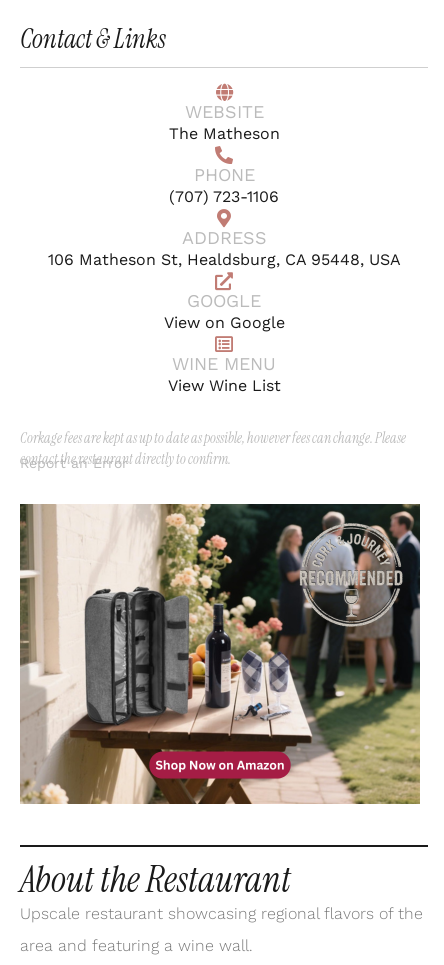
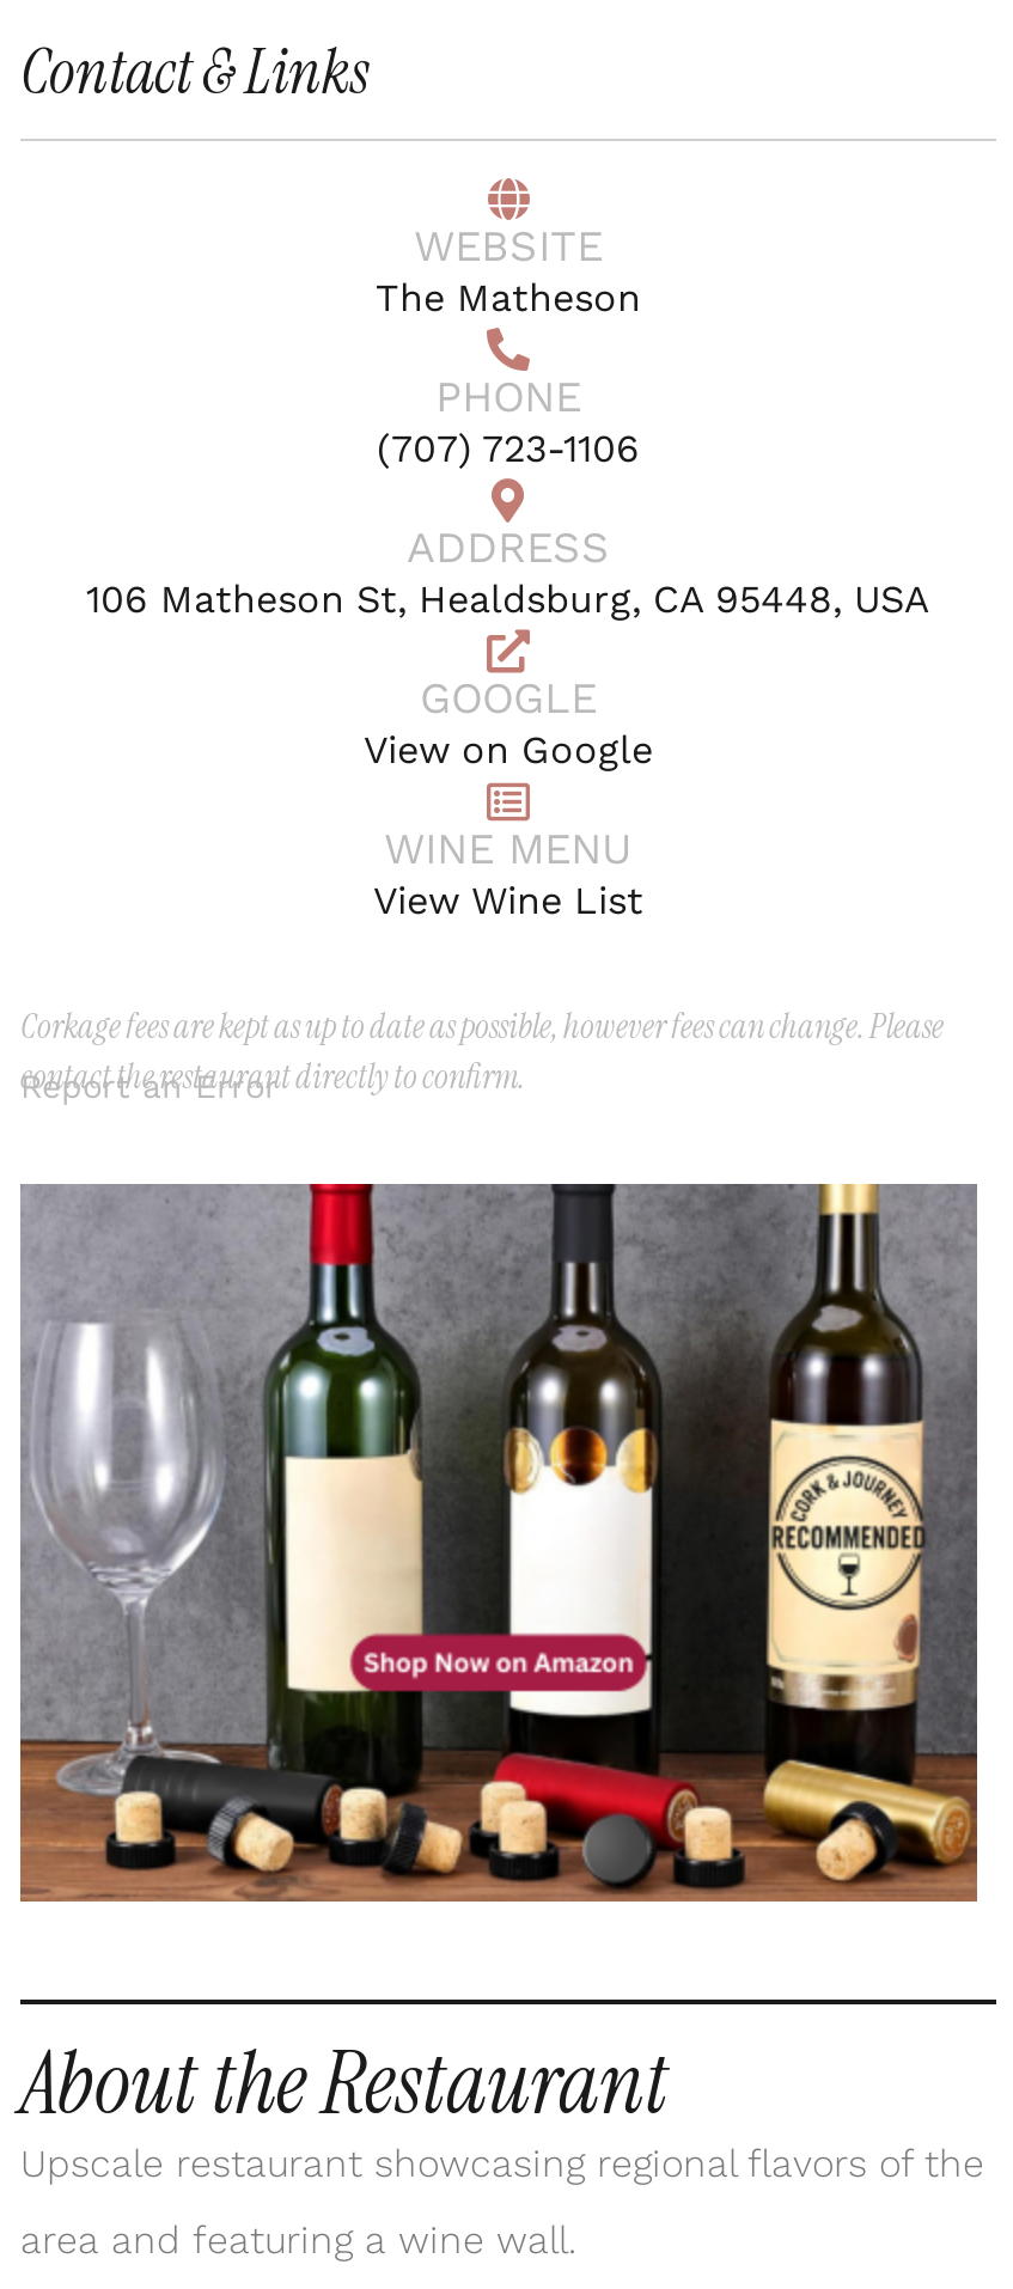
- [image]
+ [image]
